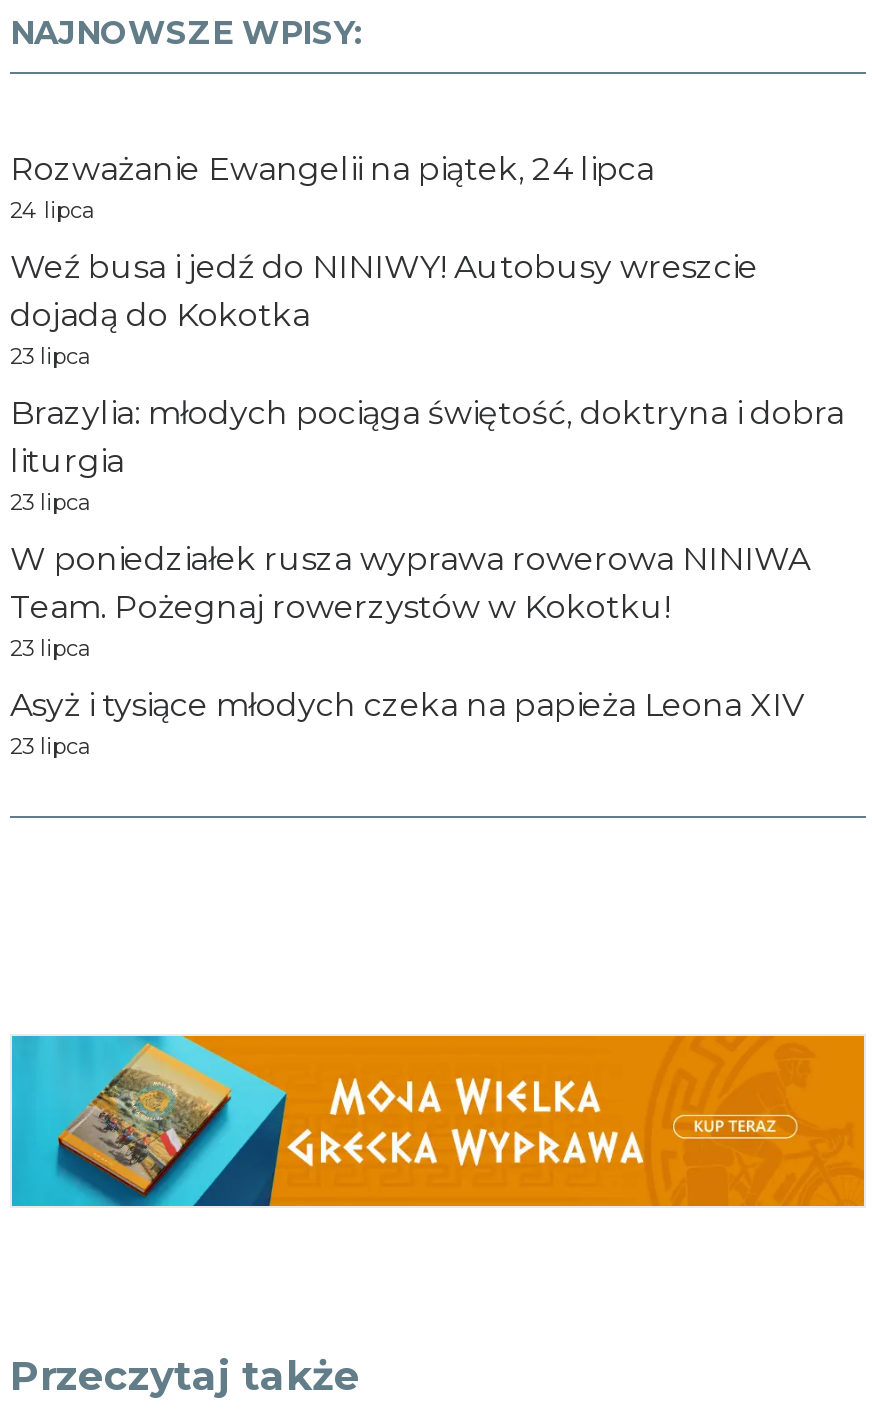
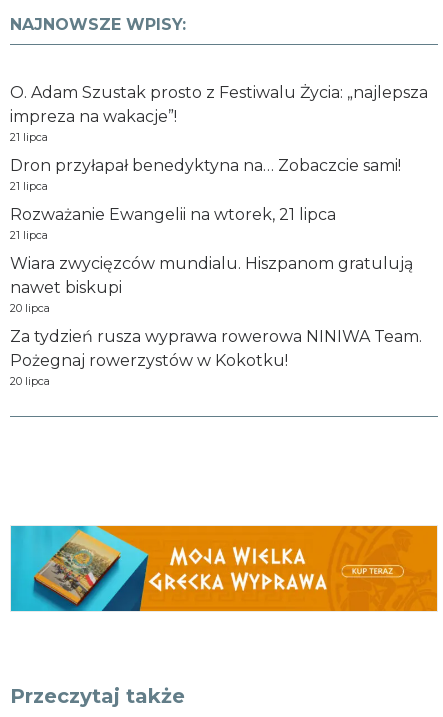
- Rozważanie Ewangelii na piątek, 24 lipca
- 24 lipca
+ O. Adam Szustak prosto z Festiwalu Życia: „najlepsza
+ impreza na wakacje”!
+ 21 lipca

- Weź busa i jedź do NINIWY! Autobusy wreszcie
- dojadą do Kokotka
- 23 lipca
+ Dron przyłapał benedyktyna na… Zobaczcie sami!
+ 21 lipca

- Brazylia: młodych pociąga świętość, doktryna i dobra
- liturgia
- 23 lipca
+ Rozważanie Ewangelii na wtorek, 21 lipca
+ 21 lipca

- W poniedziałek rusza wyprawa rowerowa NINIWA
- Team. Pożegnaj rowerzystów w Kokotku!
- 23 lipca
+ Wiara zwycięzców mundialu. Hiszpanom gratulują
+ nawet biskupi
+ 20 lipca

- Asyż i tysiące młodych czeka na papieża Leona XIV
- 23 lipca
+ Za tydzień rusza wyprawa rowerowa NINIWA Team.
+ Pożegnaj rowerzystów w Kokotku!
+ 20 lipca
